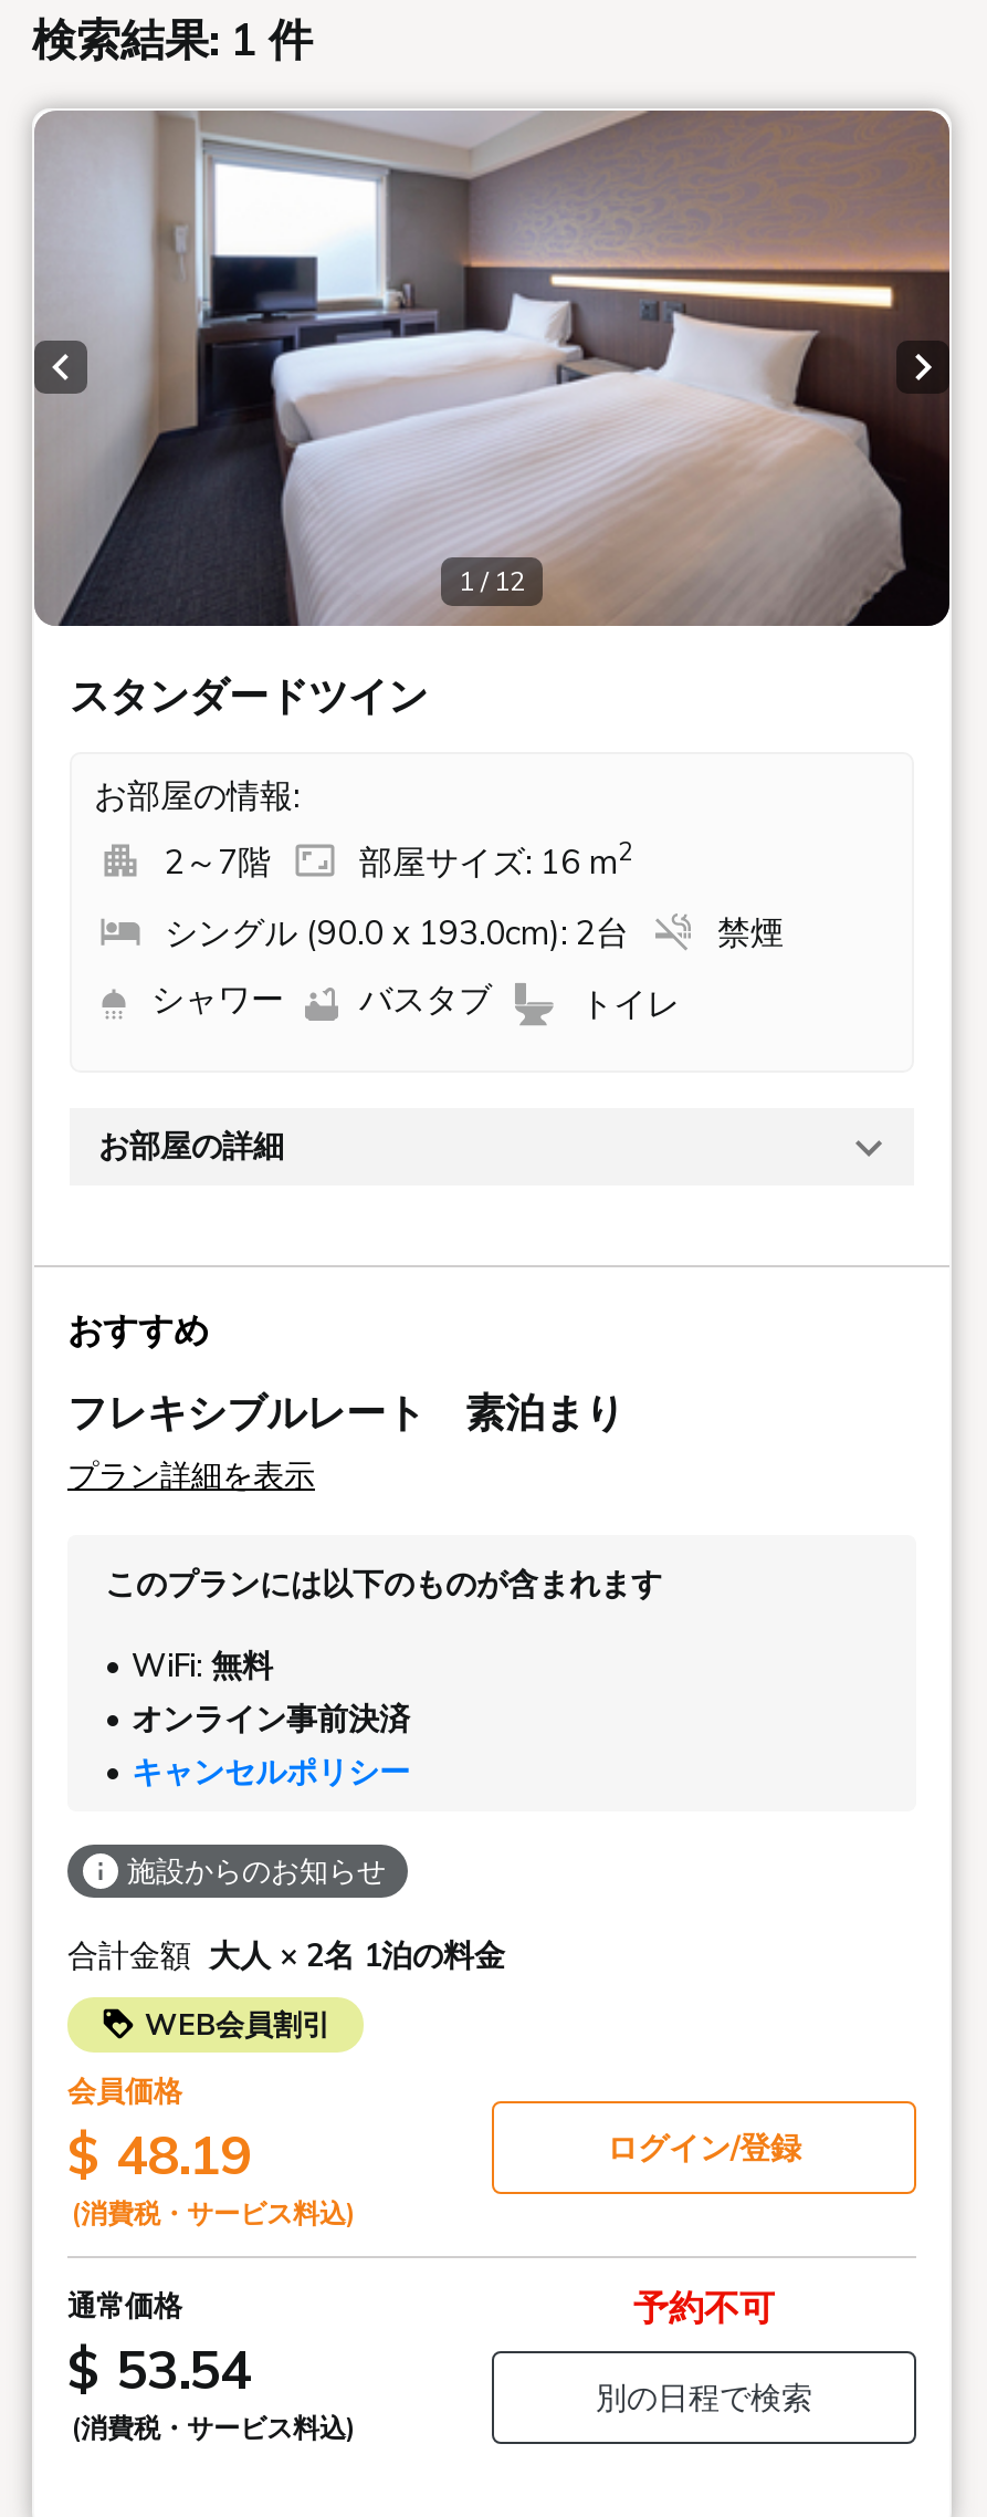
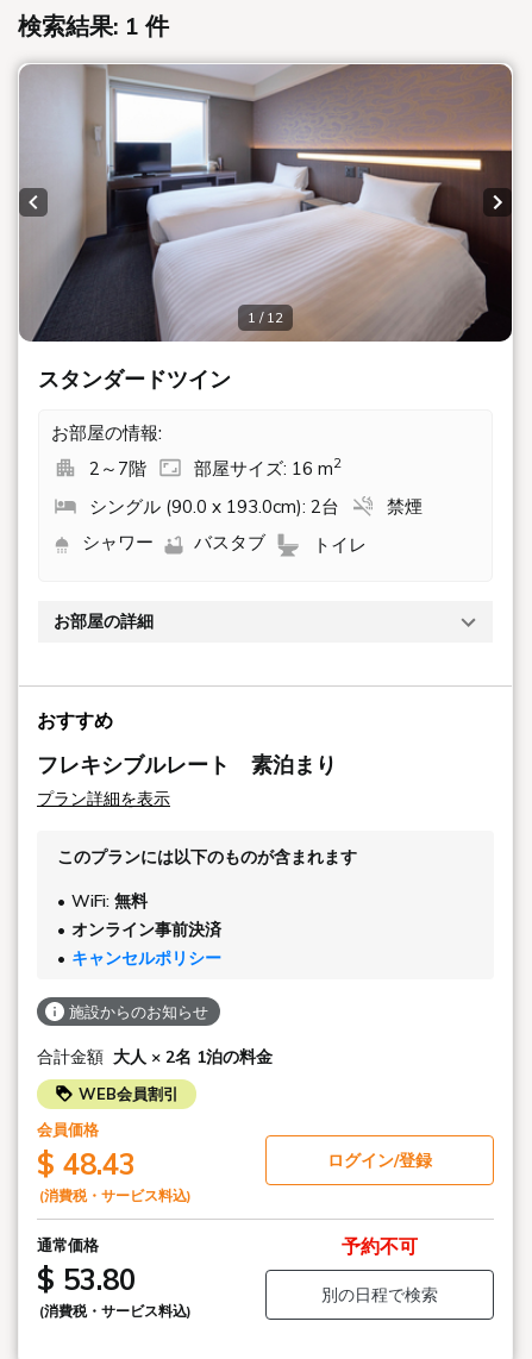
- $ 48.19
+ $ 48.43

- $ 53.54
+ $ 53.80
